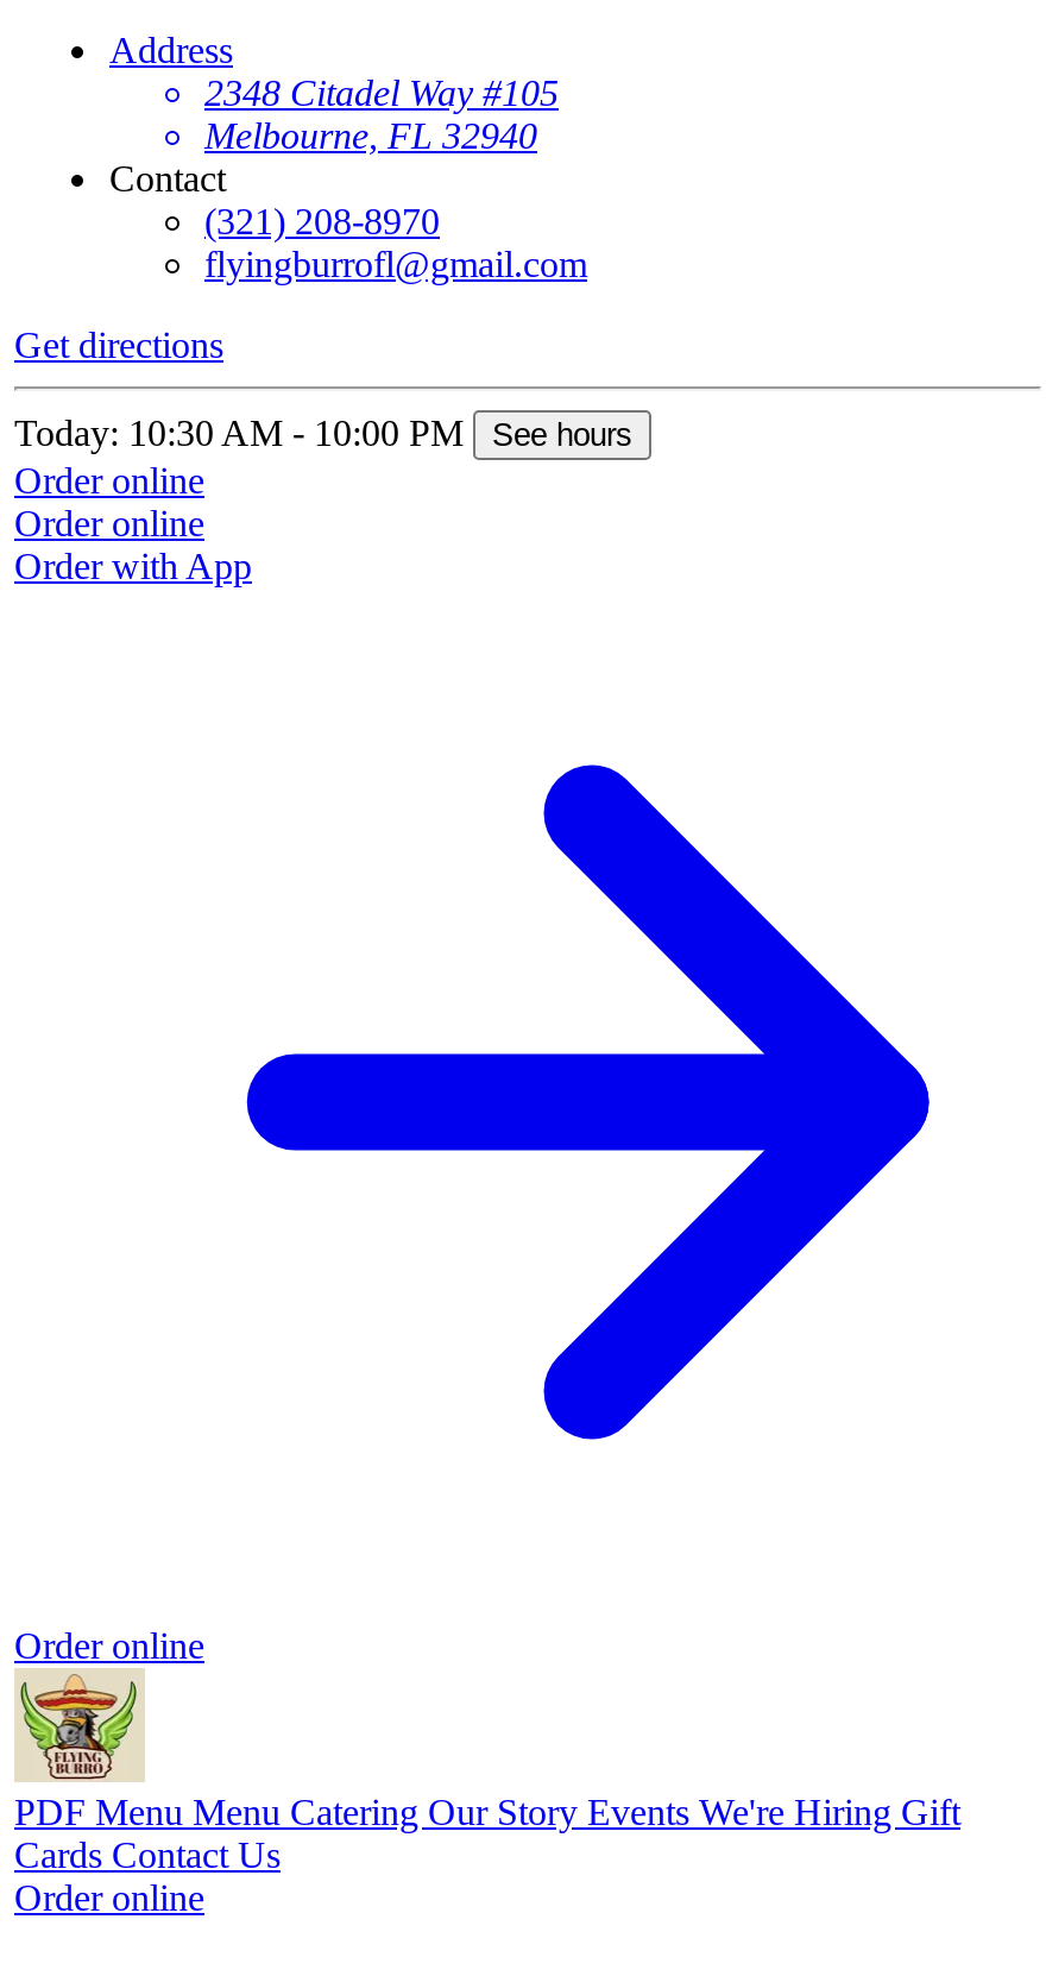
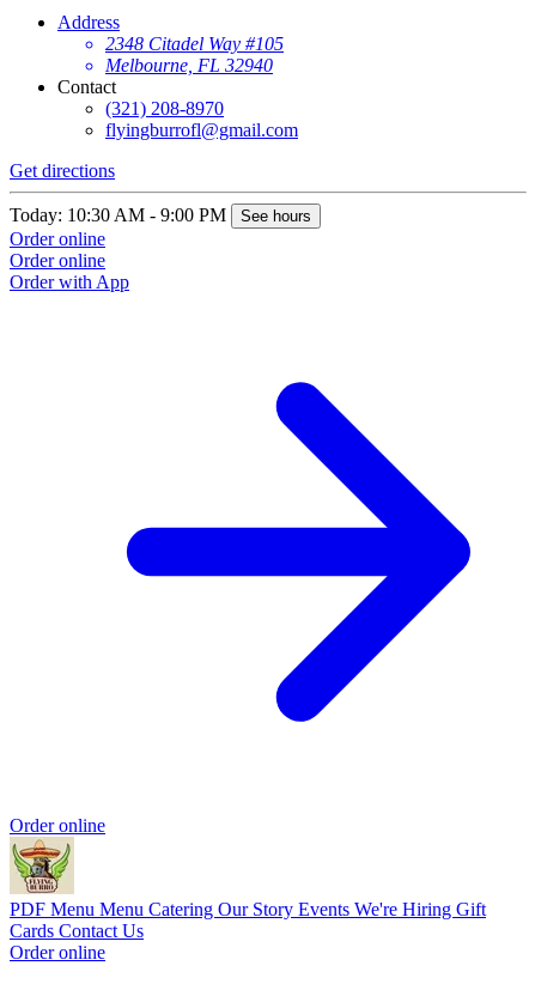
- Today: 10:30 AM - 10:00 PM See hours
+ Today: 10:30 AM - 9:00 PM See hours
